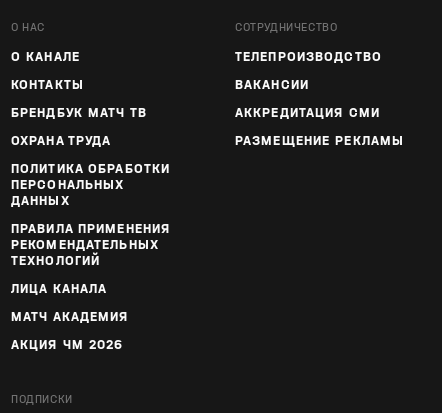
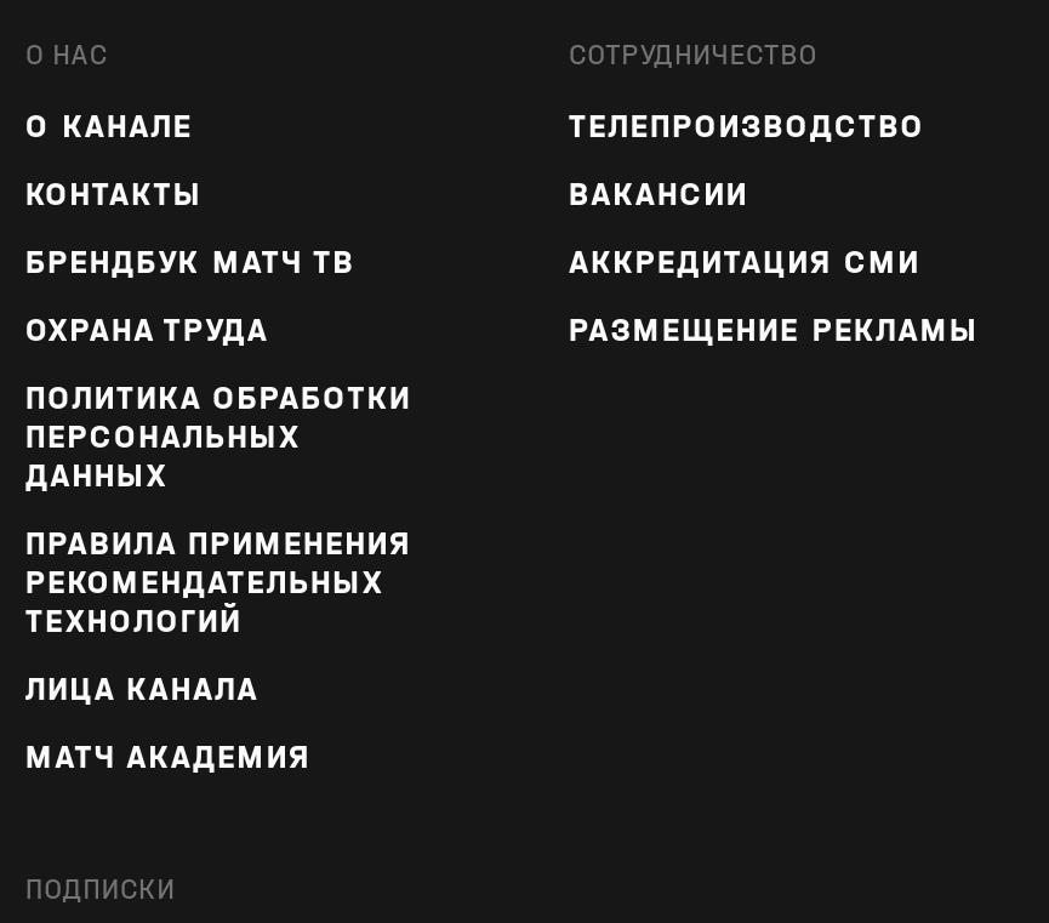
- АКЦИЯ ЧМ 2026
